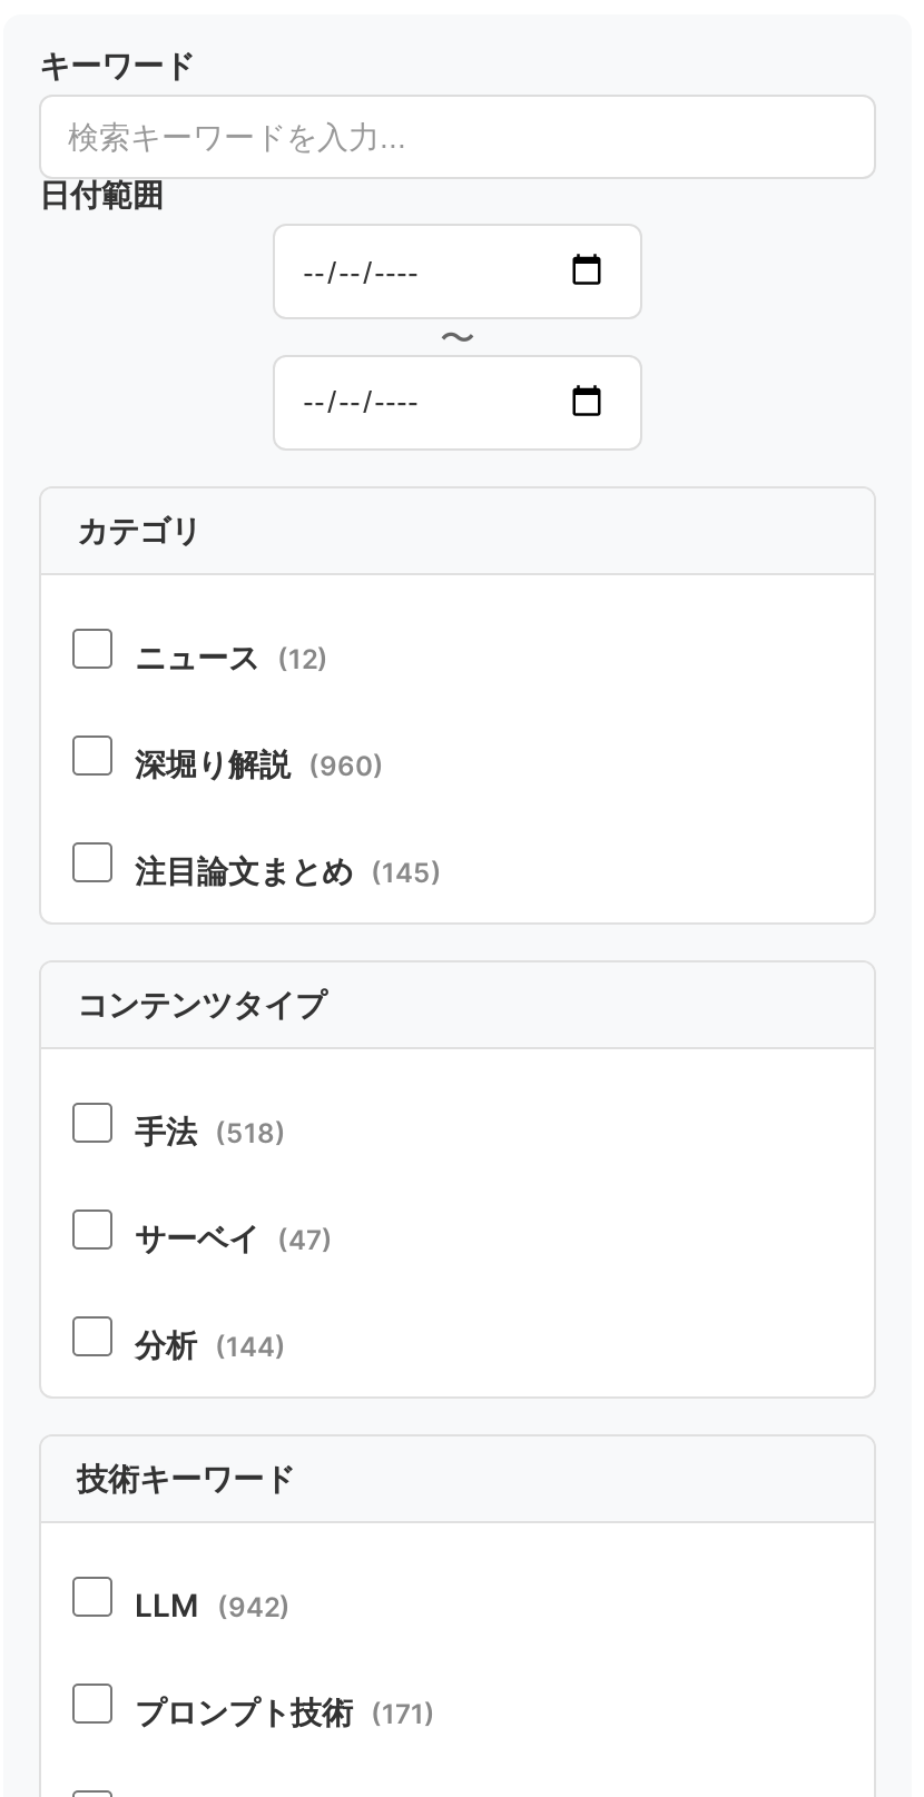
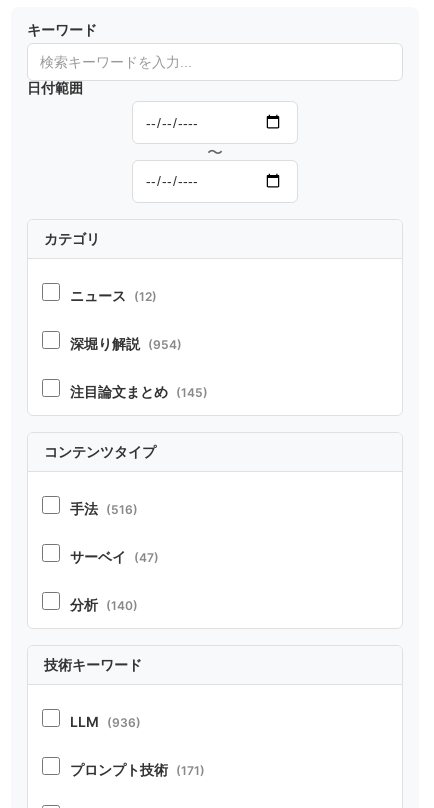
- 深堀り解説 (960)
+ 深堀り解説 (954)

- 手法 (518)
+ 手法 (516)

- 分析 (144)
+ 分析 (140)

- LLM (942)
+ LLM (936)
